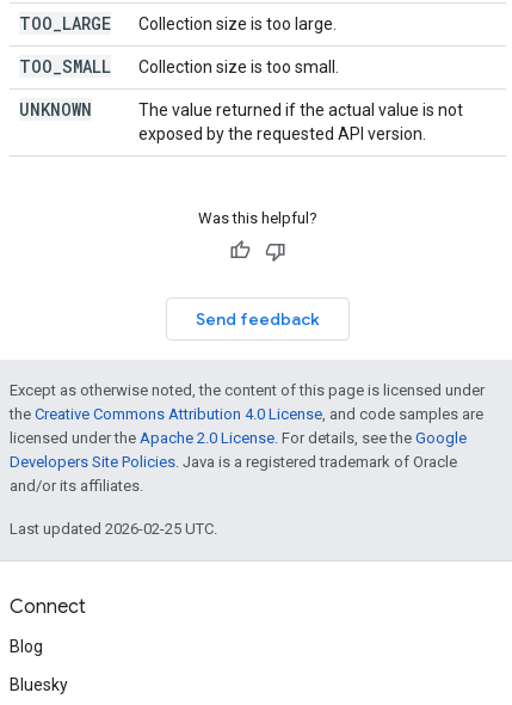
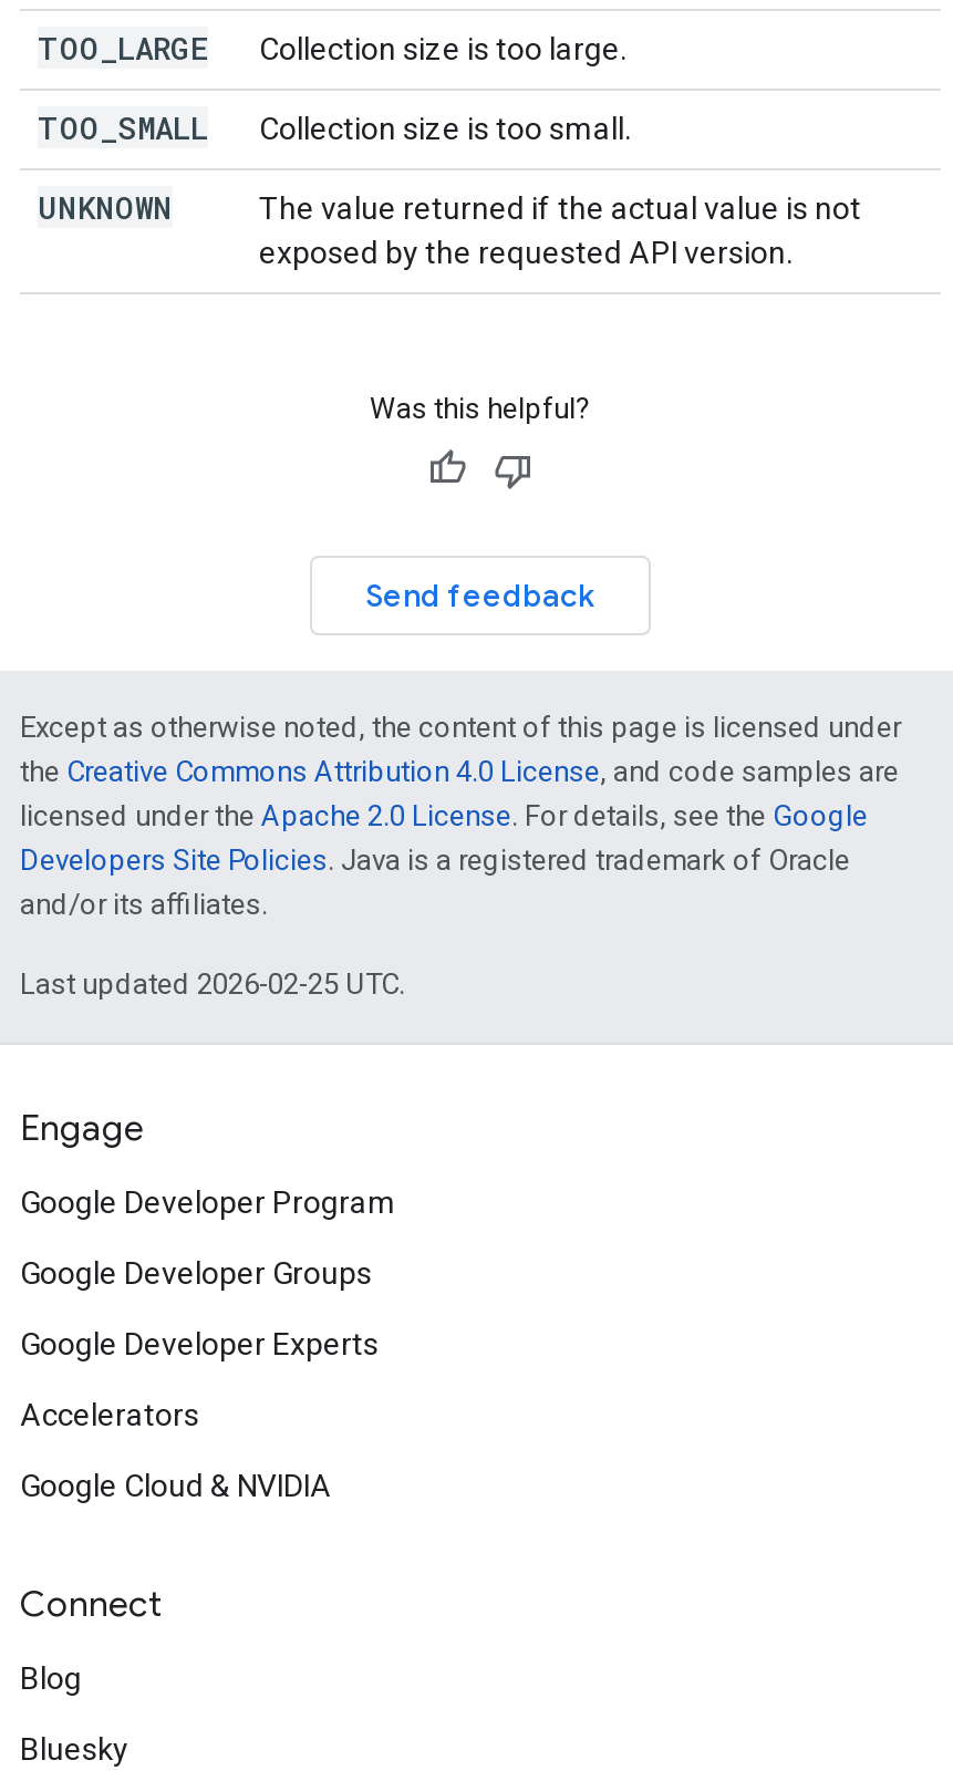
+ Engage
+ Google Developer Program
+ Google Developer Groups
+ Google Developer Experts
+ Accelerators
+ Google Cloud & NVIDIA
